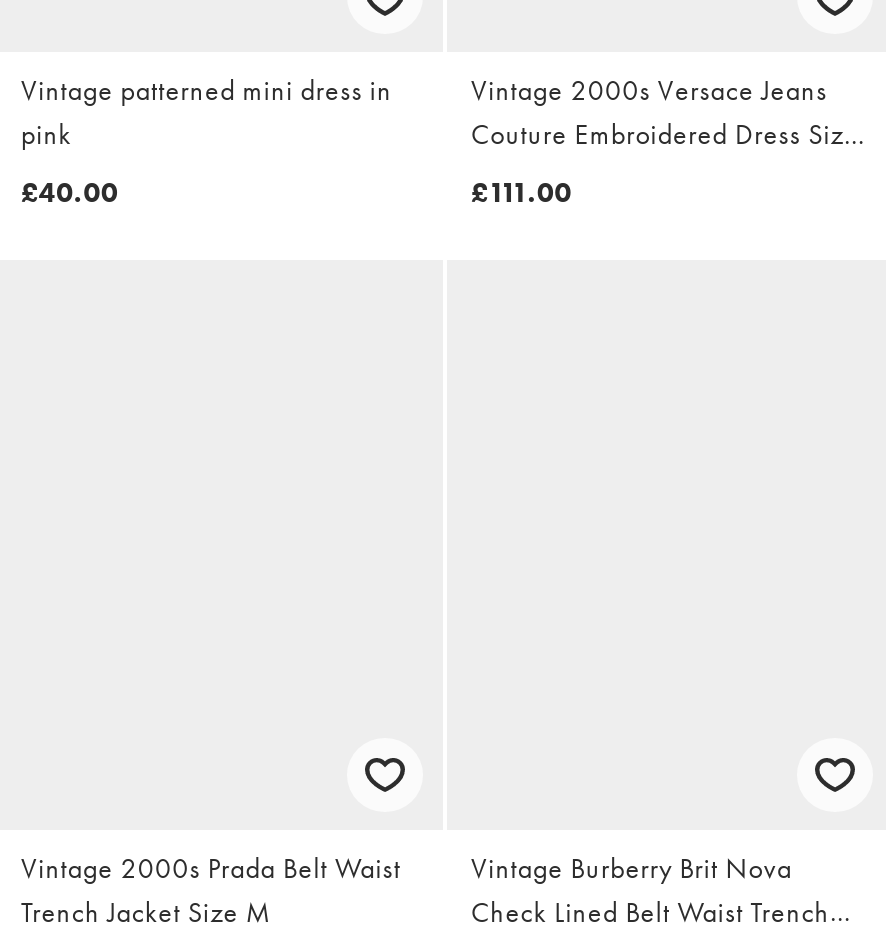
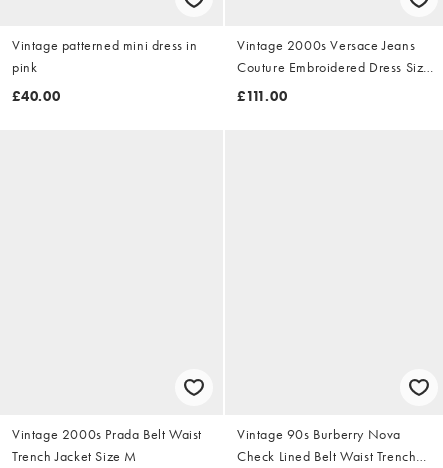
- Vintage Burberry Brit Nova
+ Vintage 90s Burberry Nova
